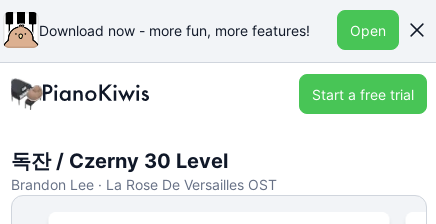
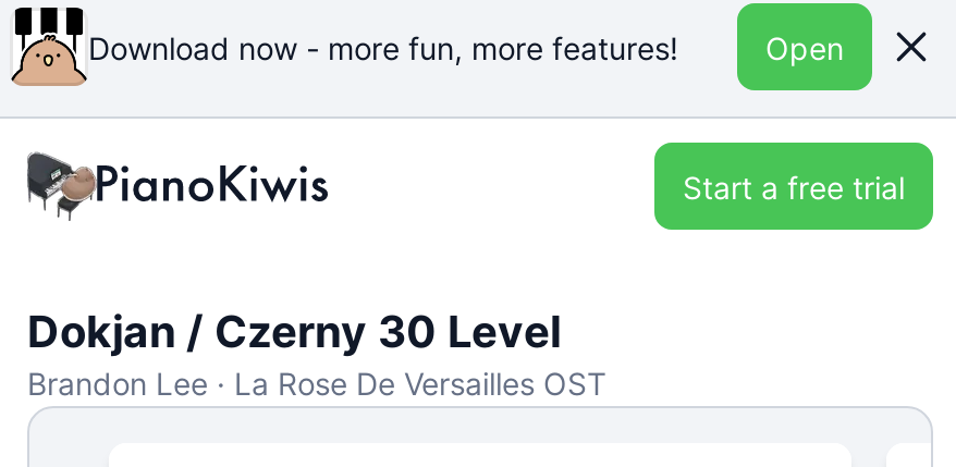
- 독잔 / Czerny 30 Level
+ Dokjan / Czerny 30 Level
